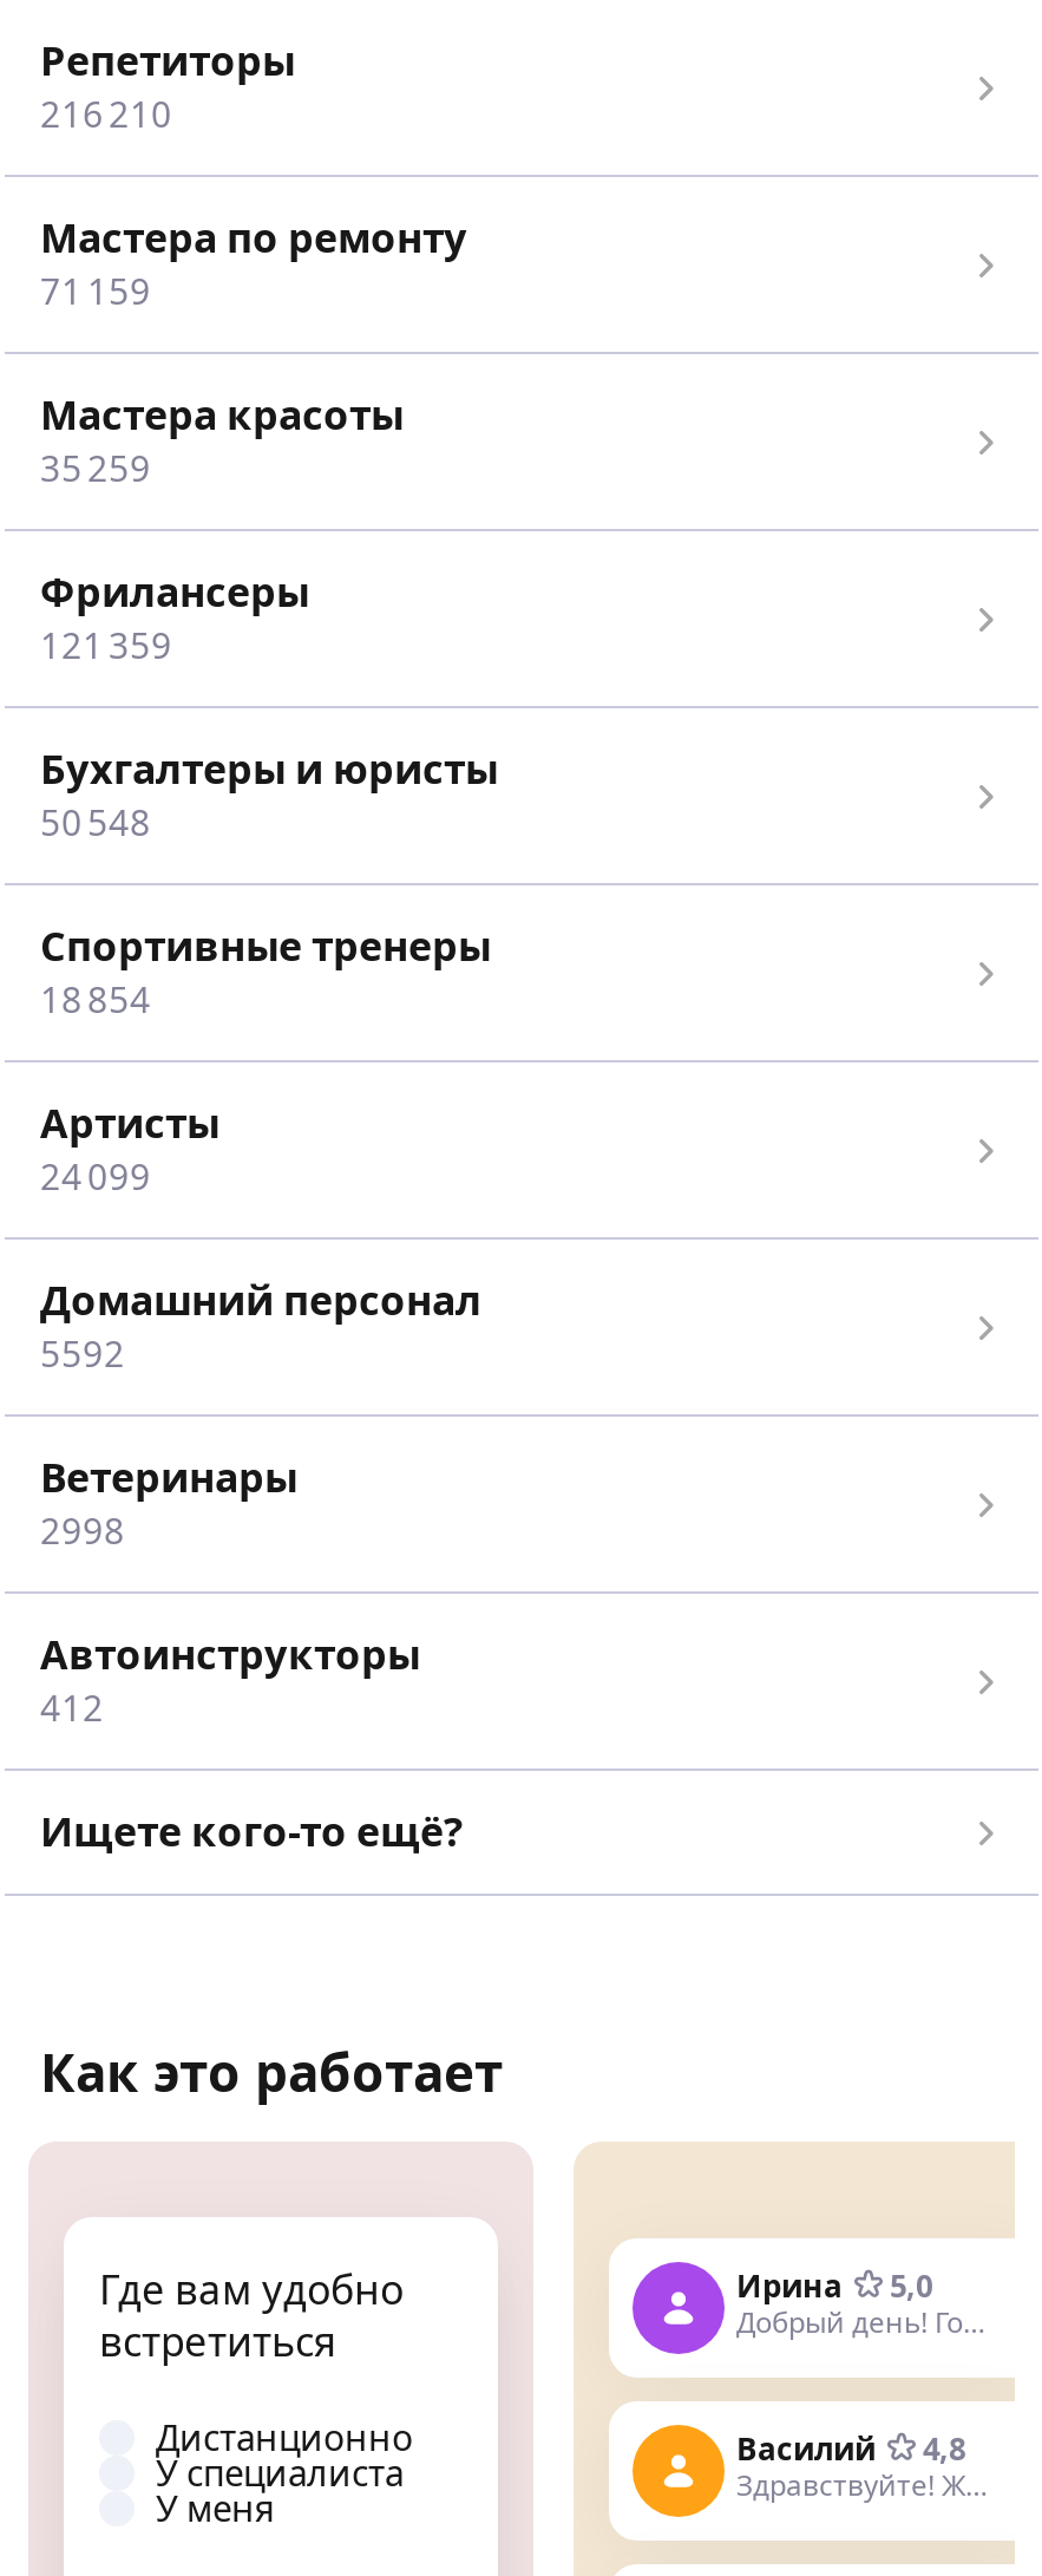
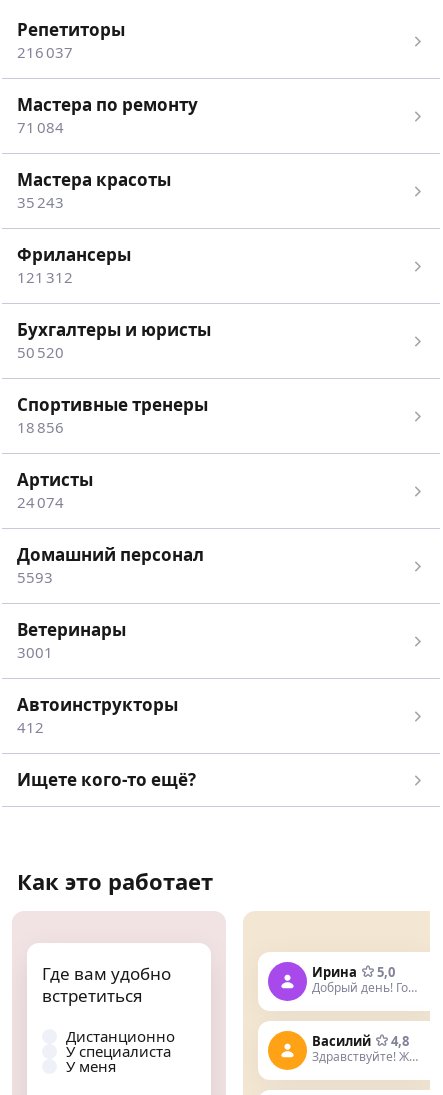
- 216 210
+ 216 037

- 71 159
+ 71 084

- 35 259
+ 35 243

- 121 359
+ 121 312

- 50 548
+ 50 520

- 18 854
+ 18 856

- 24 099
+ 24 074

- 5592
+ 5593

- 2998
+ 3001
